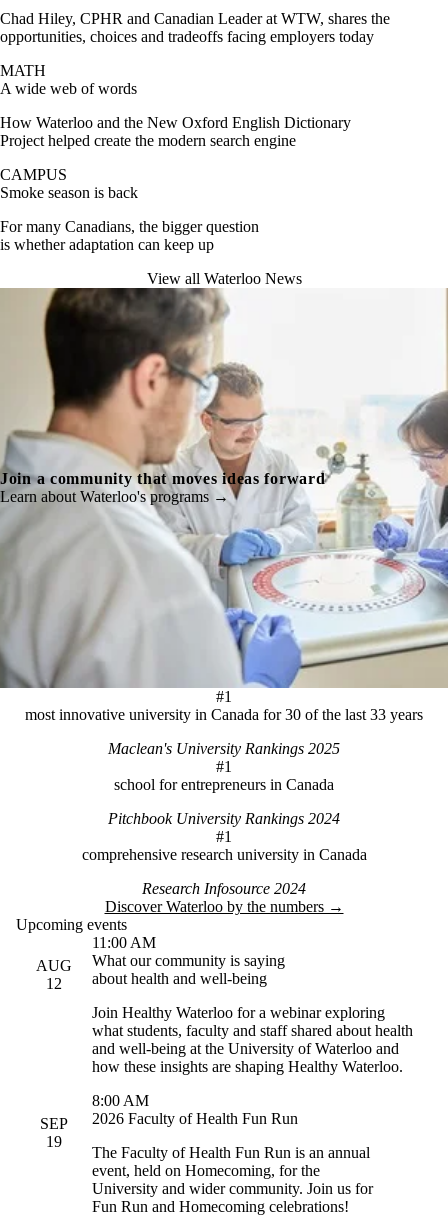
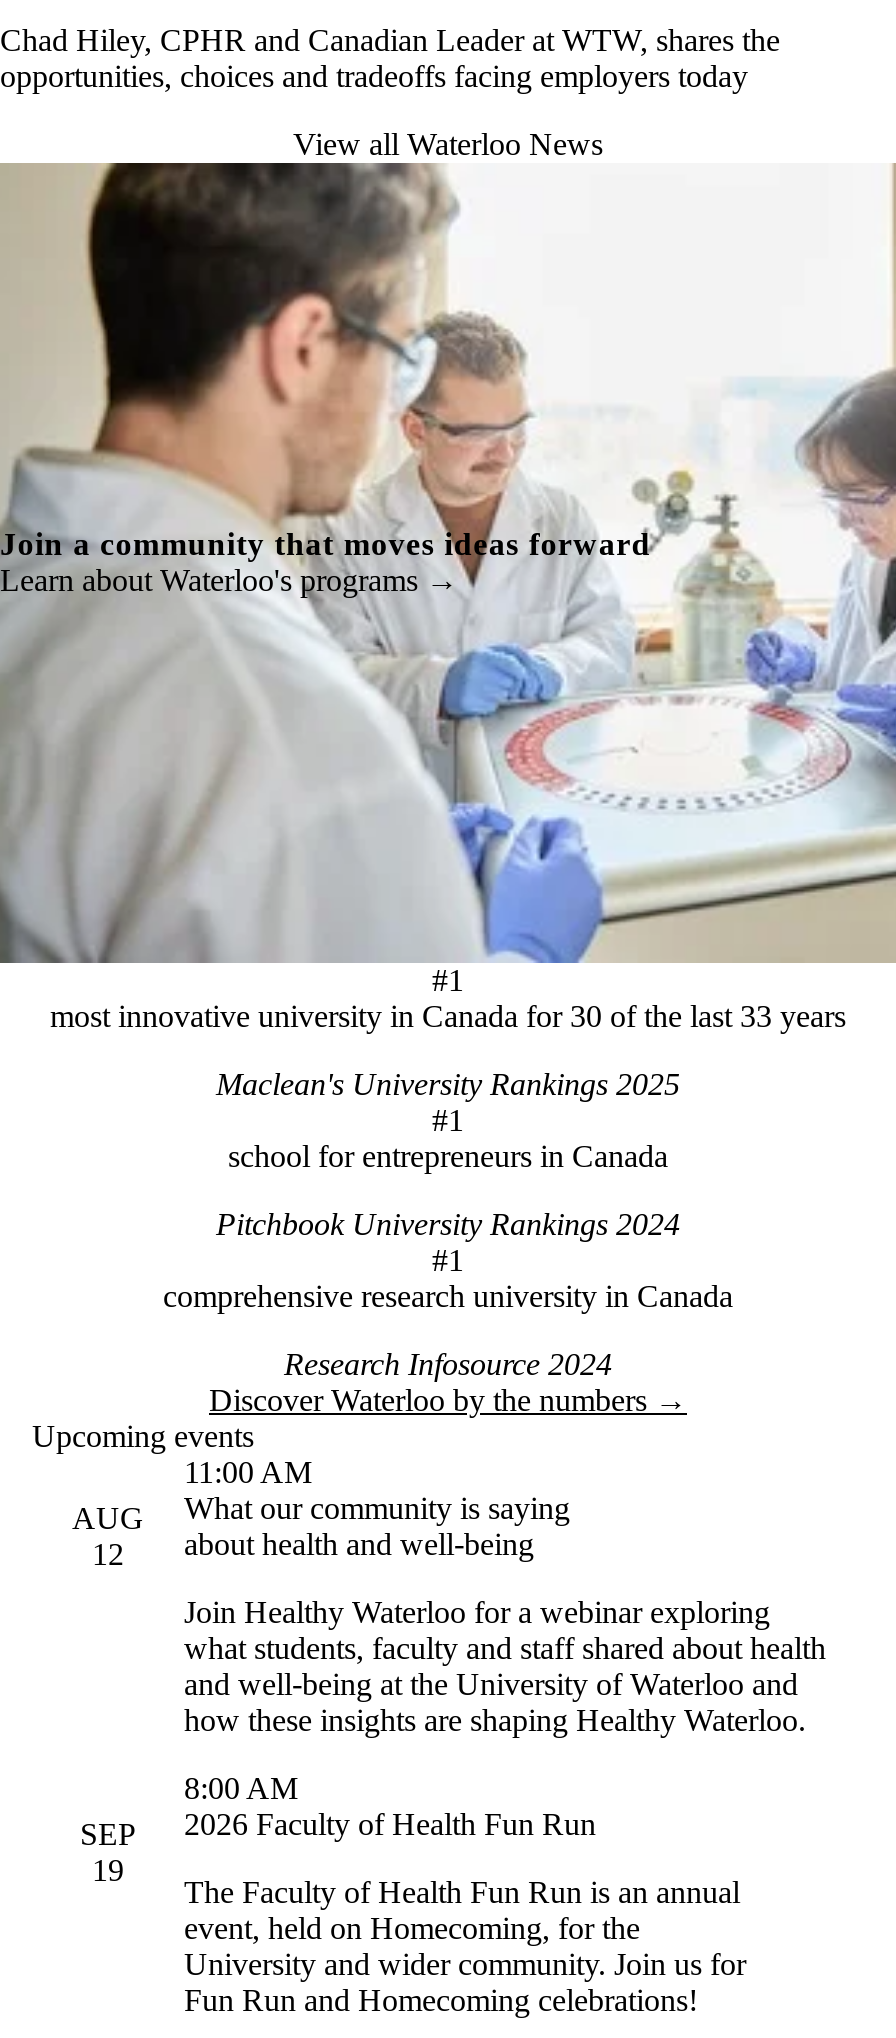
- MATH
- A wide web of words
- How Waterloo and the New Oxford English Dictionary
- Project helped create the modern search engine
- CAMPUS
- Smoke season is back
- For many Canadians, the bigger question
- is whether adaptation can keep up
